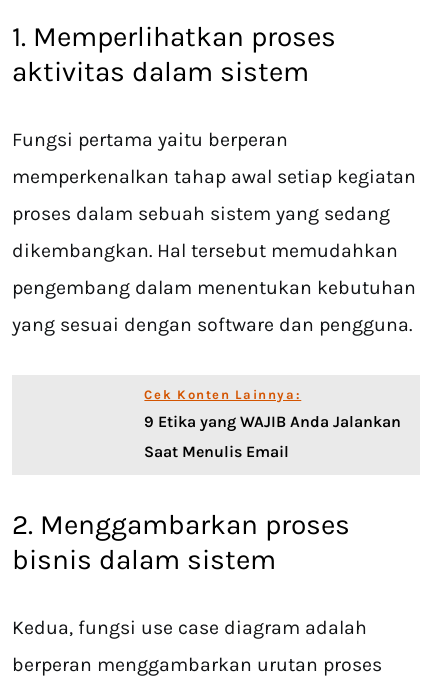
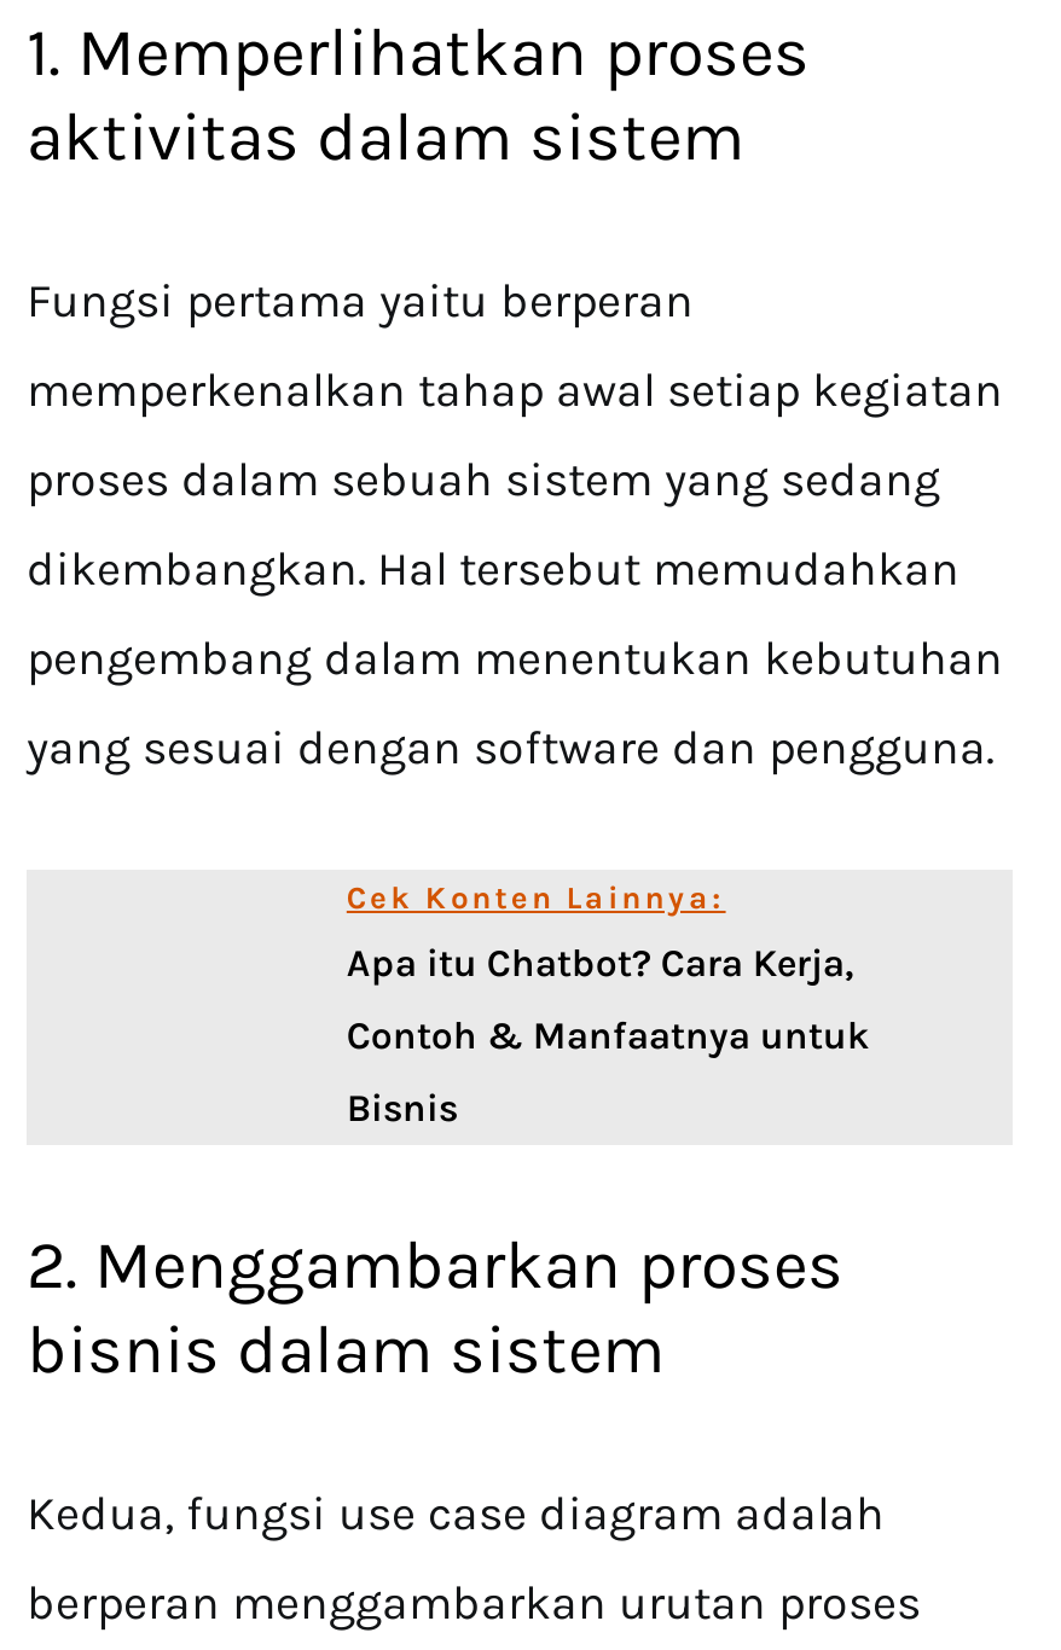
- 9 Etika yang WAJIB Anda Jalankan
- Saat Menulis Email
+ Apa itu Chatbot? Cara Kerja,
+ Contoh & Manfaatnya untuk
+ Bisnis
